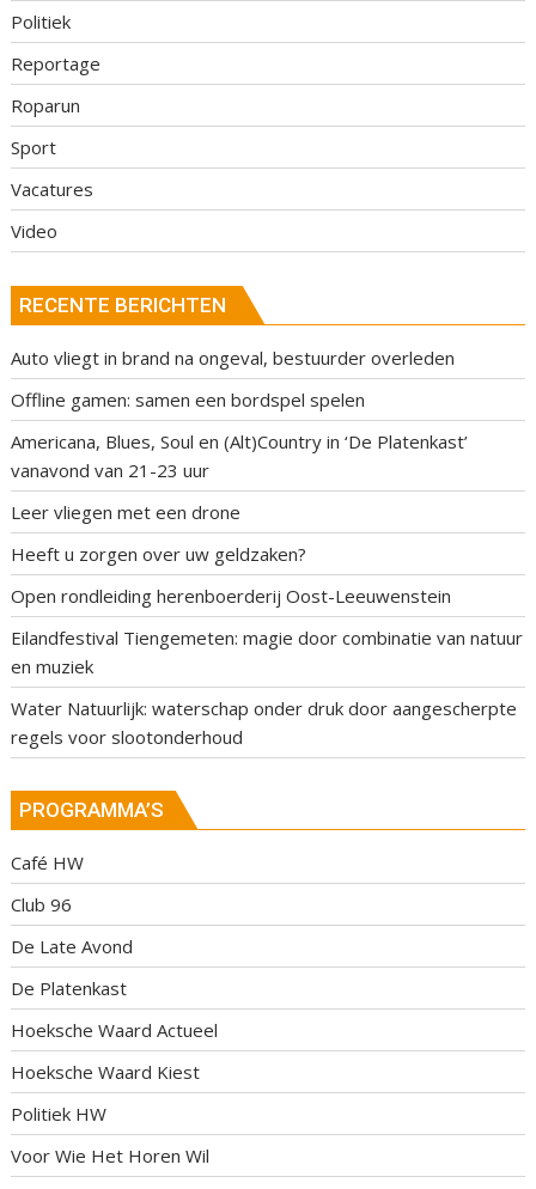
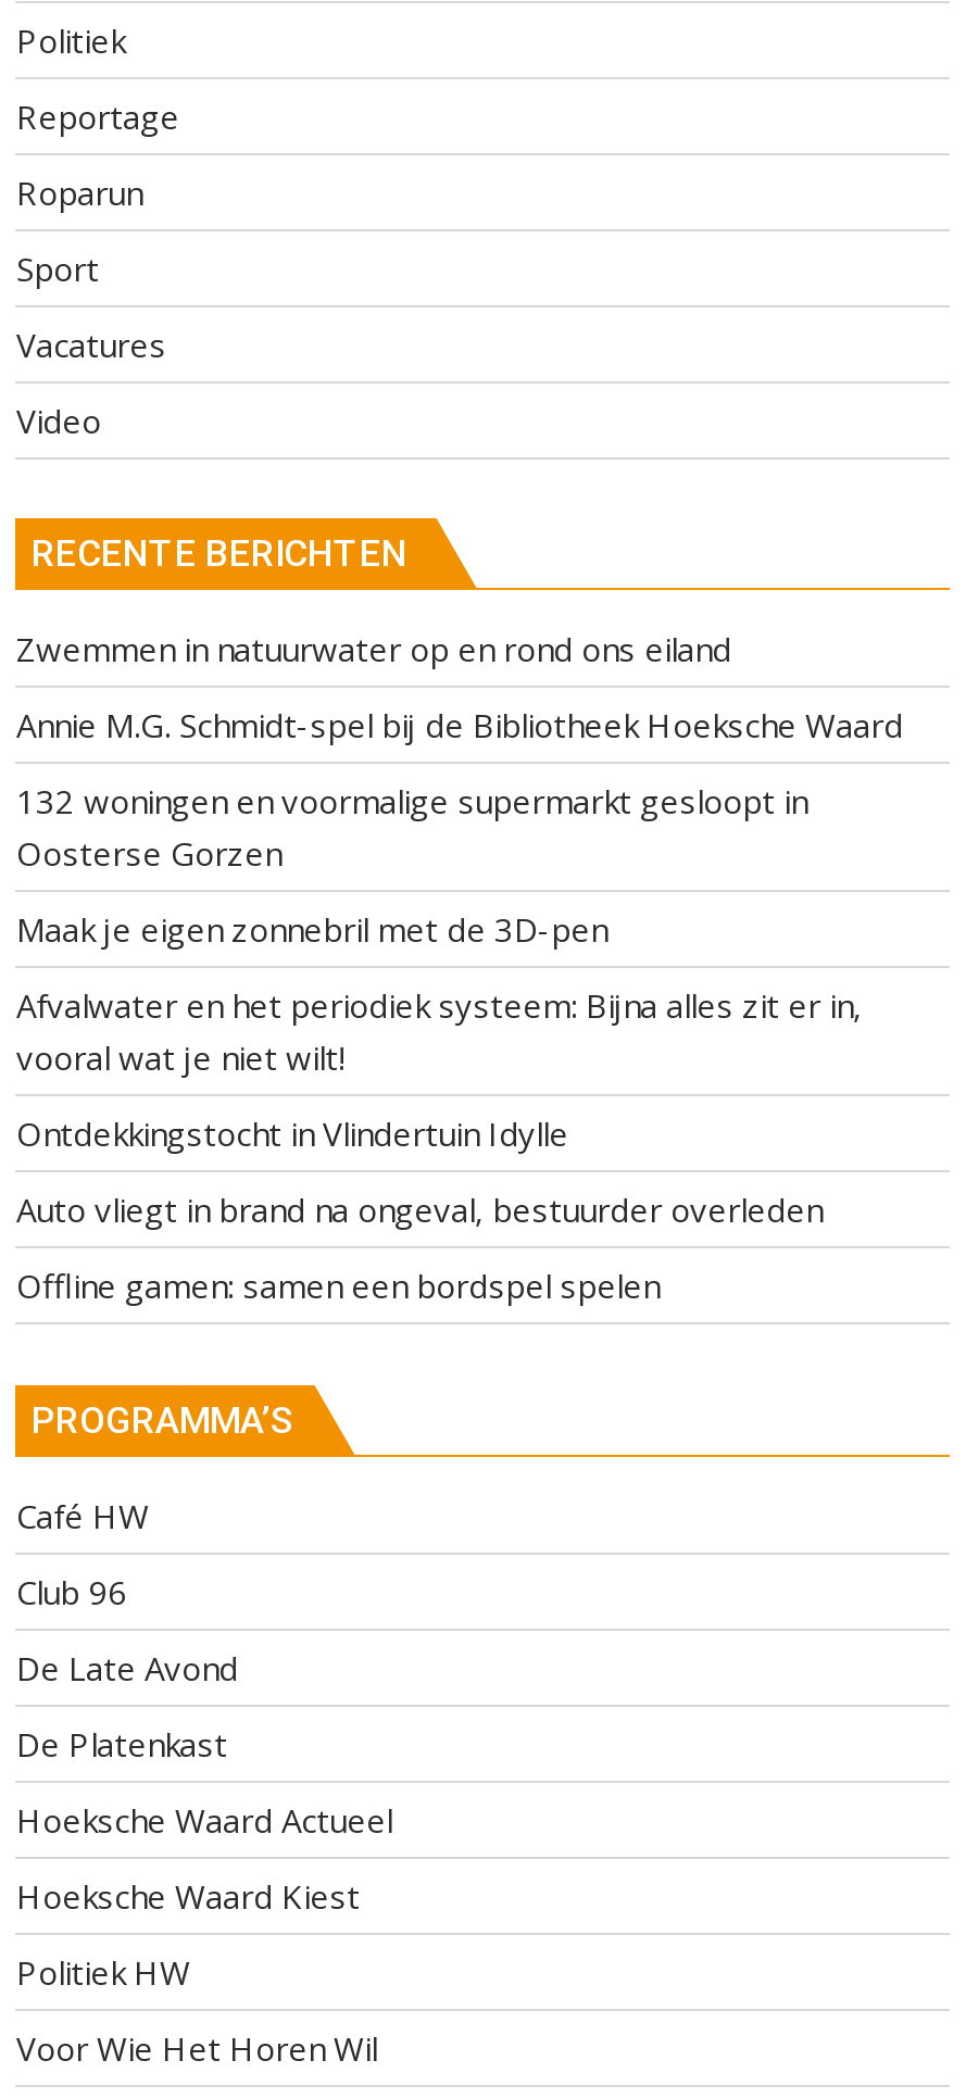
+ Zwemmen in natuurwater op en rond ons eiland
+ Annie M.G. Schmidt-spel bij de Bibliotheek Hoeksche Waard
+ 132 woningen en voormalige supermarkt gesloopt in
+ Oosterse Gorzen
+ Maak je eigen zonnebril met de 3D-pen
+ Afvalwater en het periodiek systeem: Bijna alles zit er in,
+ vooral wat je niet wilt!
+ Ontdekkingstocht in Vlindertuin Idylle

moved down: Auto vliegt in brand na ongeval, bestuurder overleden | Offline gamen: samen een bordspel spelen

- Americana, Blues, Soul en (Alt)Country in ‘De Platenkast’
- vanavond van 21-23 uur
- Leer vliegen met een drone
- Heeft u zorgen over uw geldzaken?
- Open rondleiding herenboerderij Oost-Leeuwenstein
- Eilandfestival Tiengemeten: magie door combinatie van natuur
- en muziek
- Water Natuurlijk: waterschap onder druk door aangescherpte
- regels voor slootonderhoud
